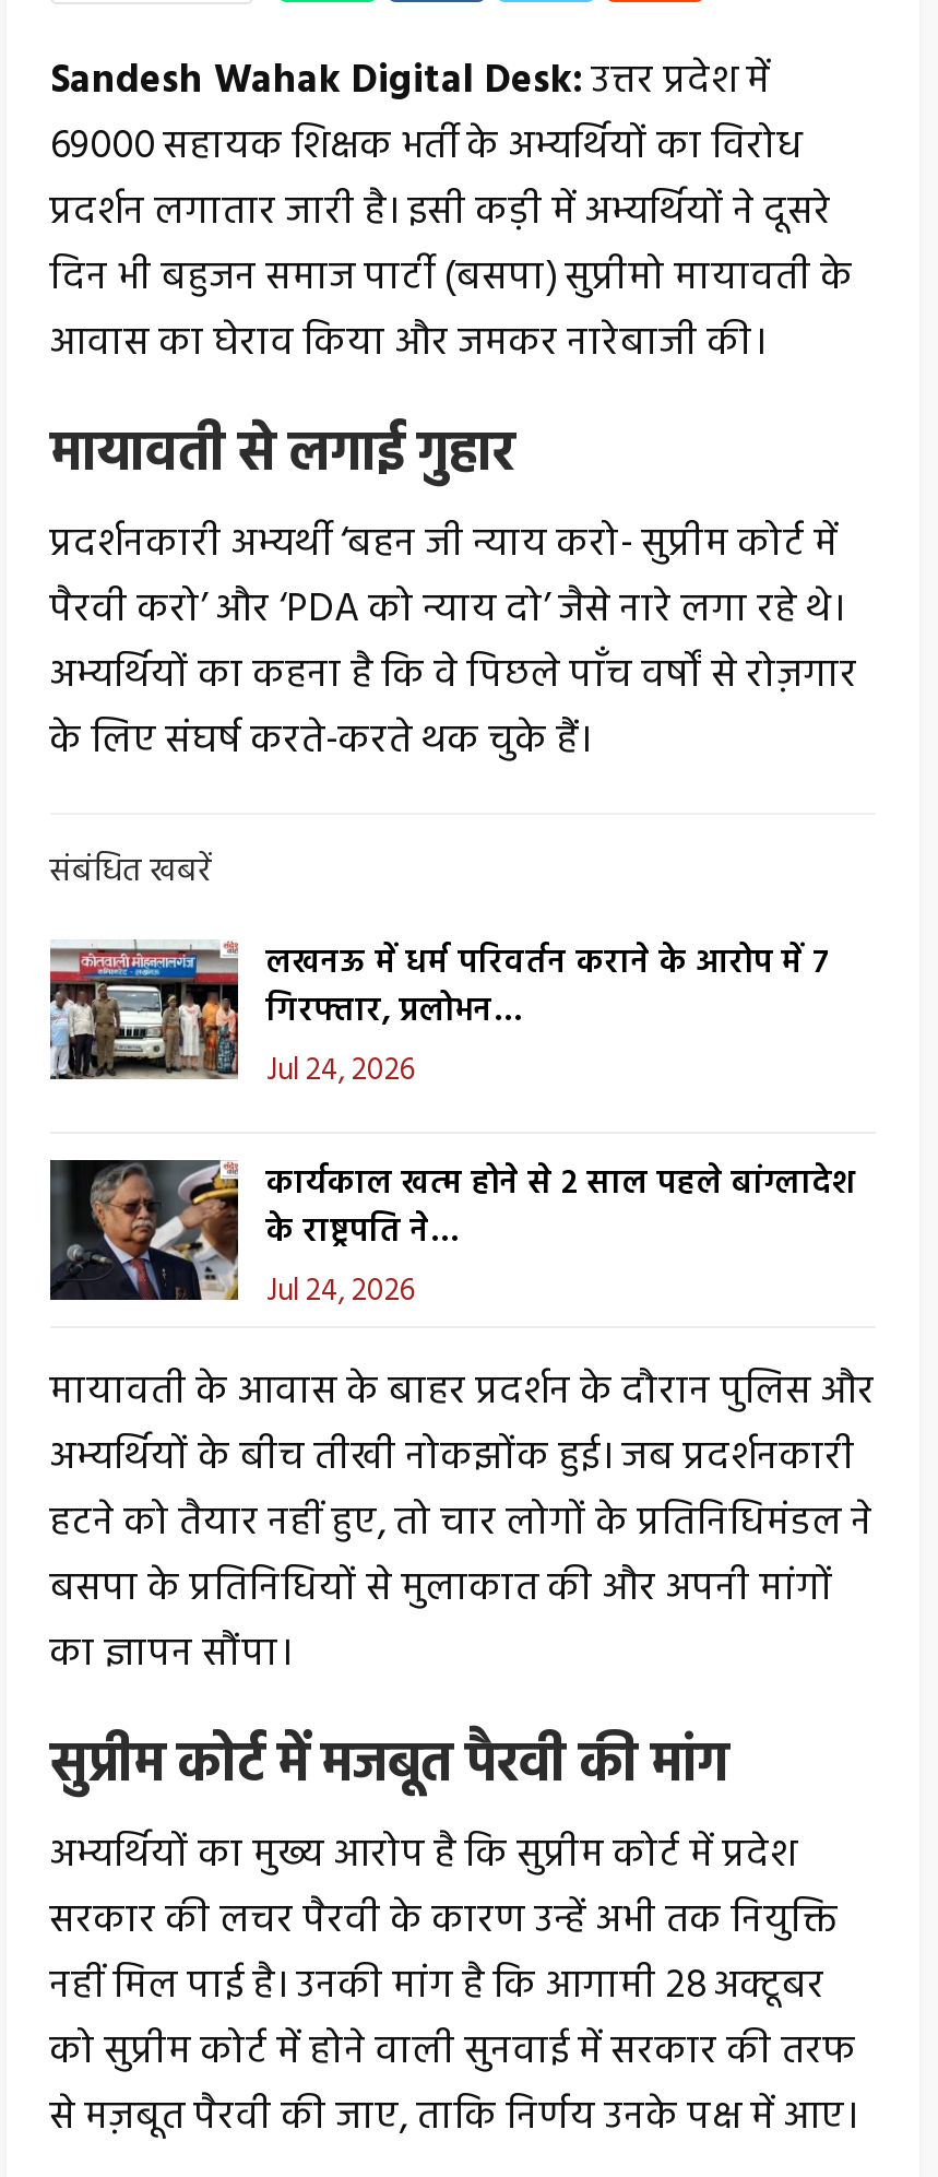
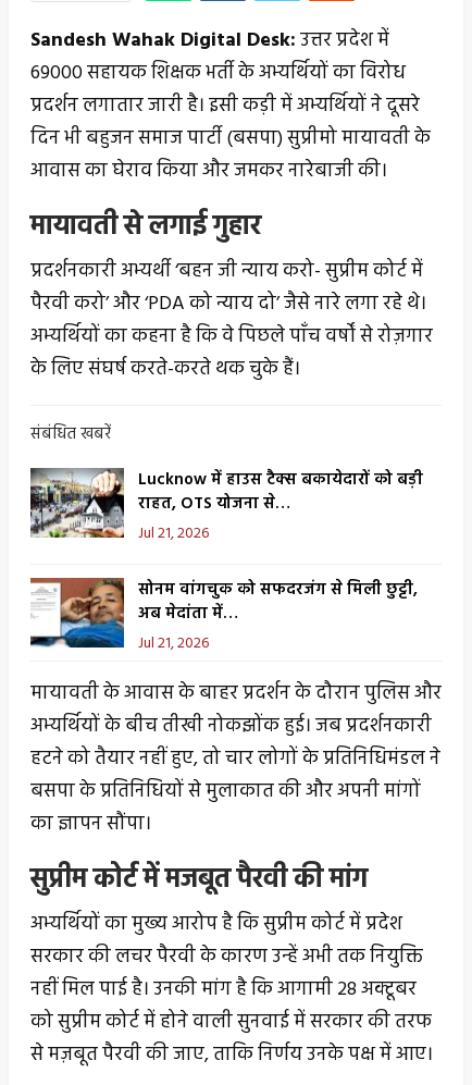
- [image]
- लखनऊ में धर्म परिवर्तन कराने के आरोप में 7
- गिरफ्तार, प्रलोभन…
- Jul 24, 2026
+ [image]
+ Lucknow में हाउस टैक्स बकायेदारों को बड़ी
+ राहत, OTS योजना से…
+ Jul 21, 2026

- [image]
- कार्यकाल खत्म होने से 2 साल पहले बांग्लादेश
- के राष्ट्रपति ने…
- Jul 24, 2026
+ [image]
+ सोनम वांगचुक को सफदरजंग से मिली छुट्टी,
+ अब मेदांता में…
+ Jul 21, 2026
